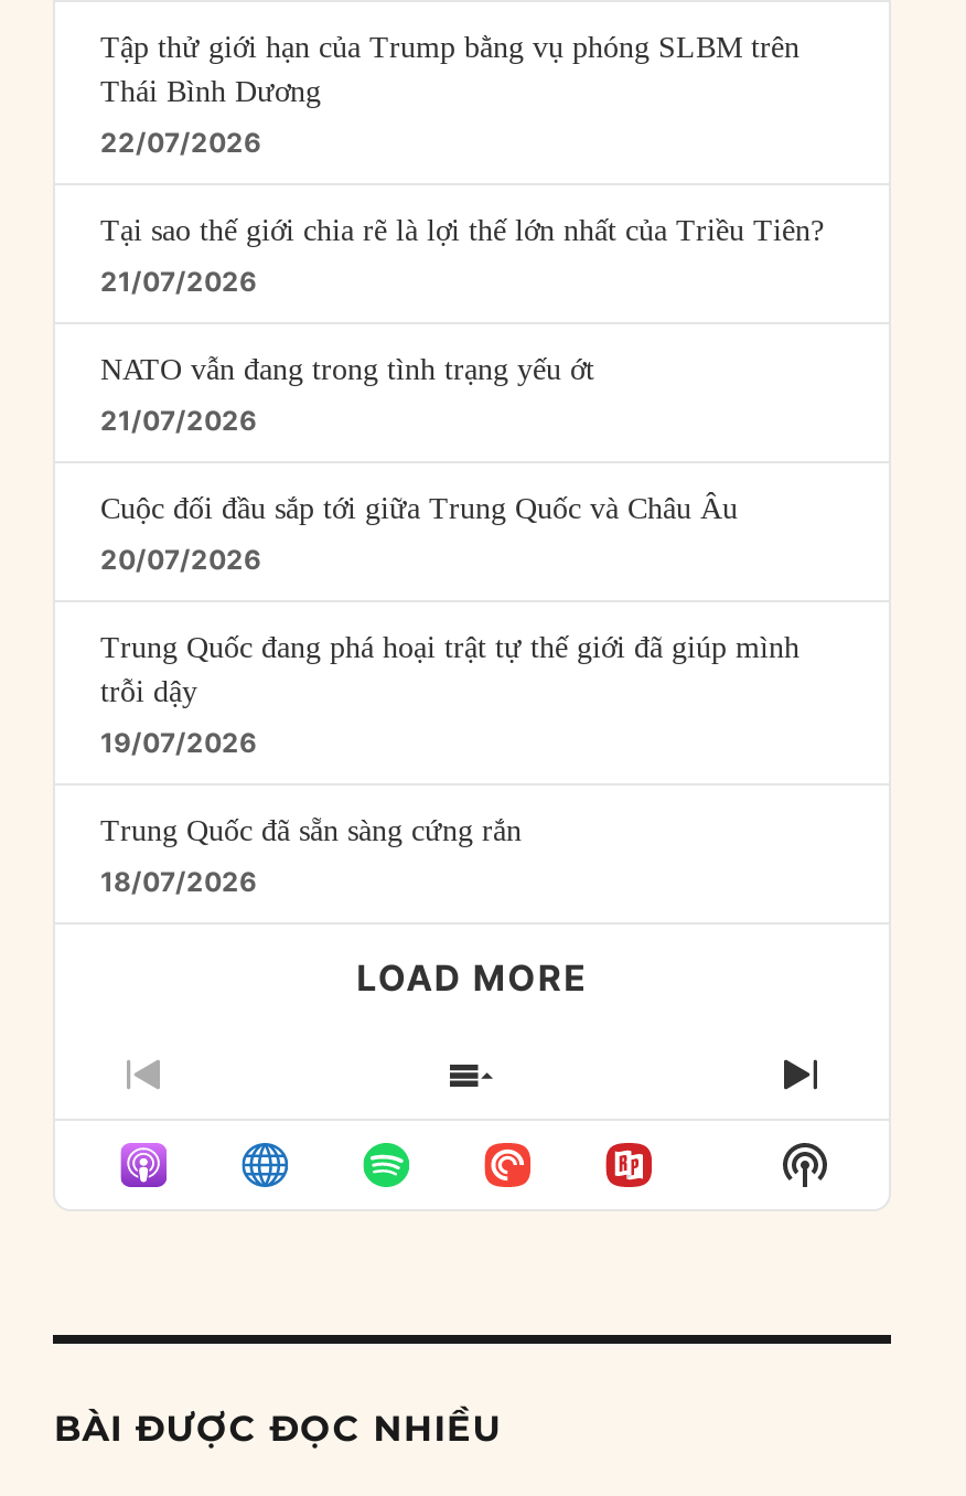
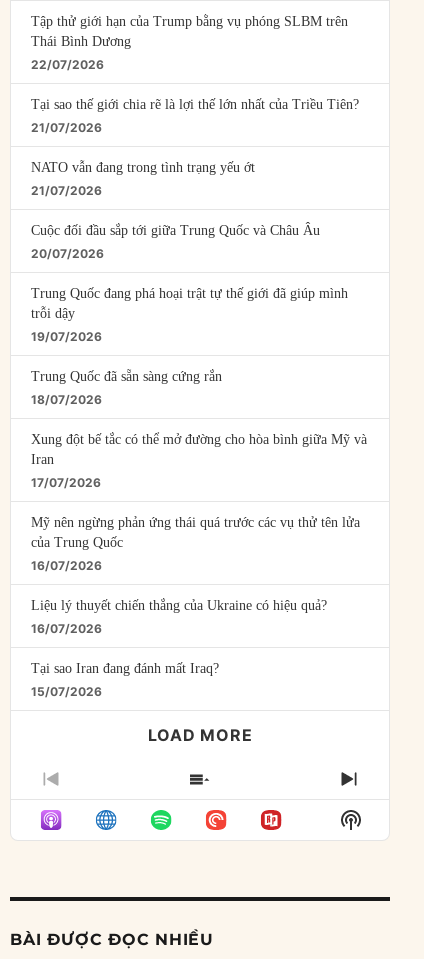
+ Xung đột bế tắc có thể mở đường cho hòa bình giữa Mỹ và
+ Iran
+ 17/07/2026
+ Mỹ nên ngừng phản ứng thái quá trước các vụ thử tên lửa
+ của Trung Quốc
+ 16/07/2026
+ Liệu lý thuyết chiến thắng của Ukraine có hiệu quả?
+ 16/07/2026
+ Tại sao Iran đang đánh mất Iraq?
+ 15/07/2026
